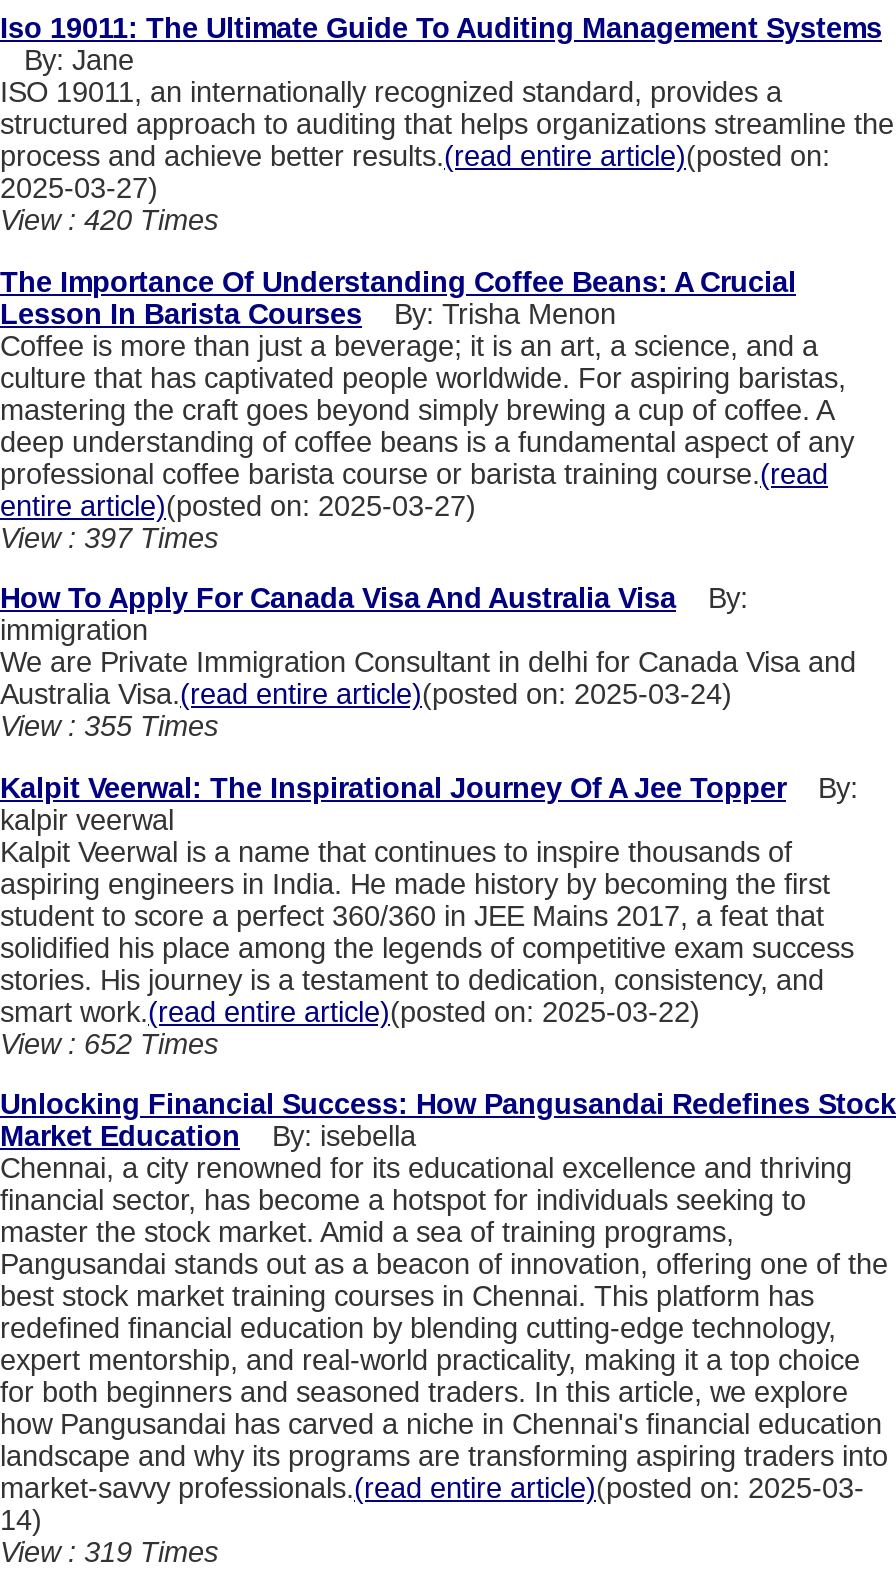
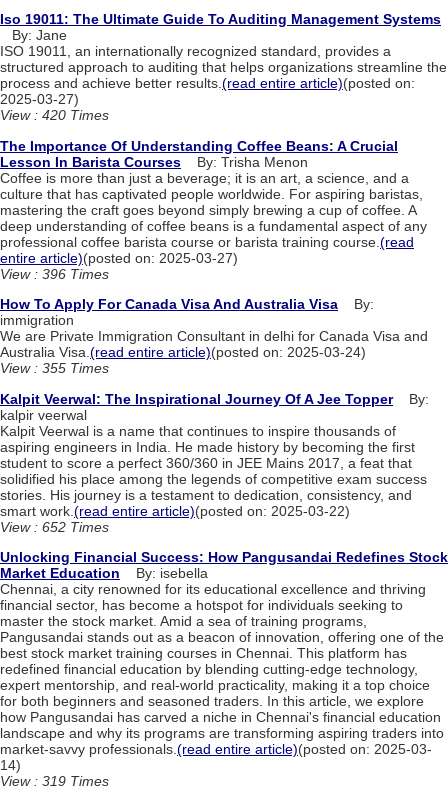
- View : 397 Times
+ View : 396 Times
